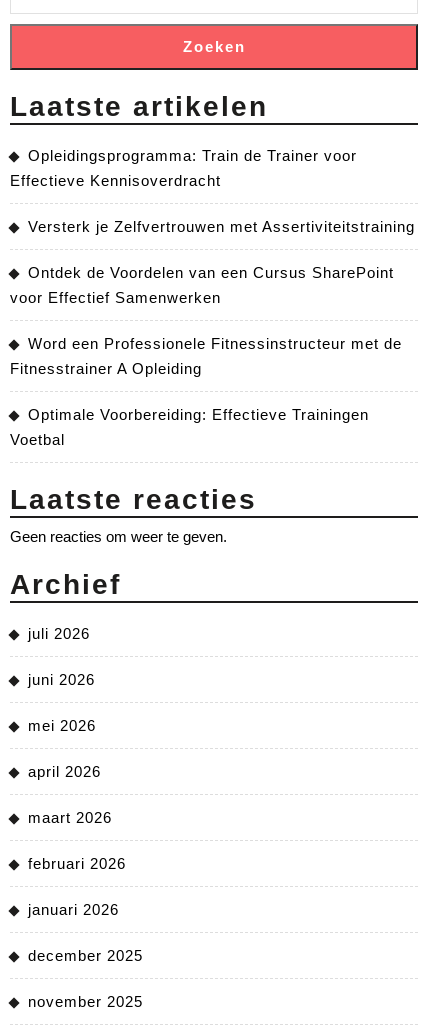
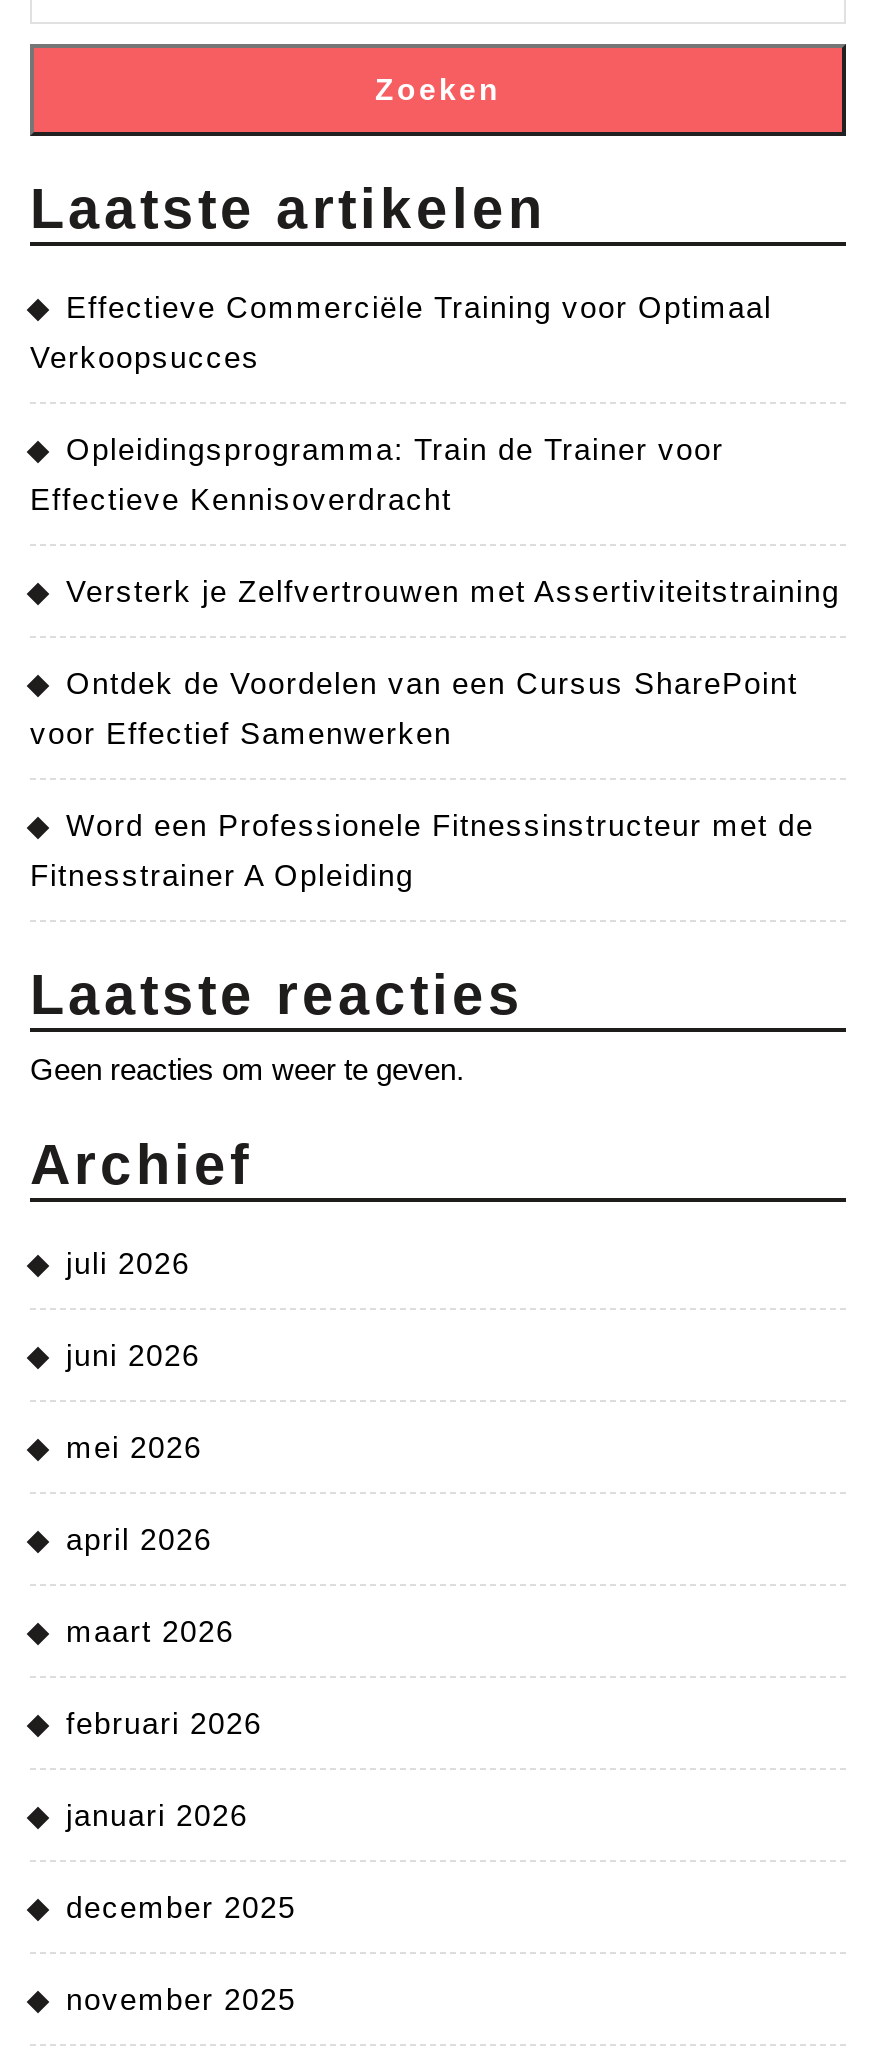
+ Effectieve Commerciële Training voor Optimaal
+ Verkoopsucces

moved down: Opleidingsprogramma: Train de Trainer voor | Effectieve Kennisoverdracht | Versterk je Zelfvertrouwen met Assertiviteitstraining | Ontdek de Voordelen van een Cursus SharePoint | voor Effectief Samenwerken | Word een Professionele Fitnessinstructeur met de | Fitnesstrainer A Opleiding

- Optimale Voorbereiding: Effectieve Trainingen
- Voetbal
